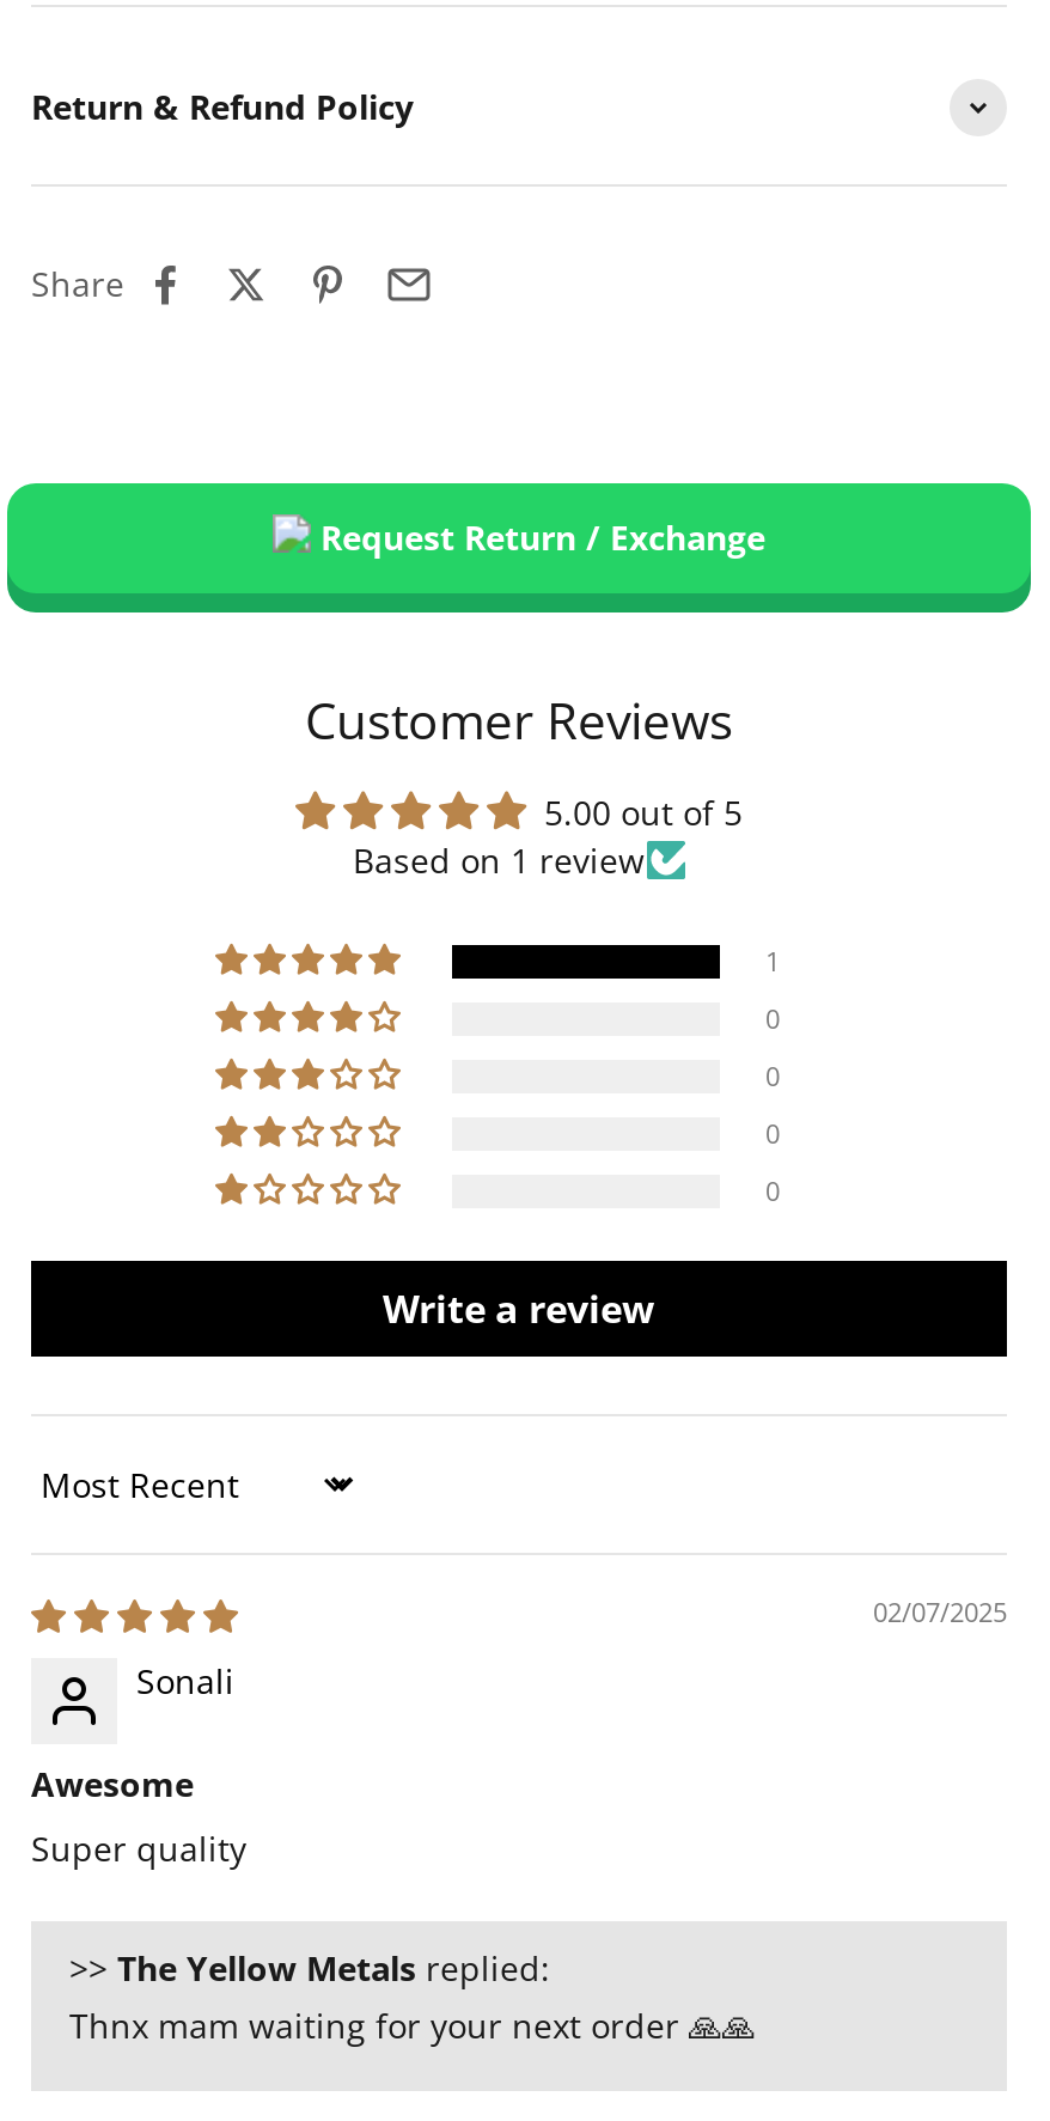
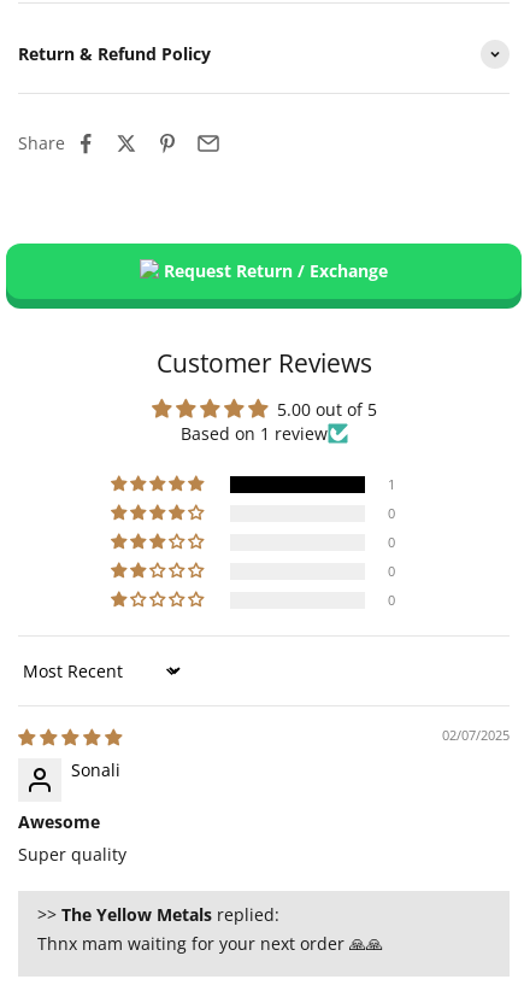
- Write a review
